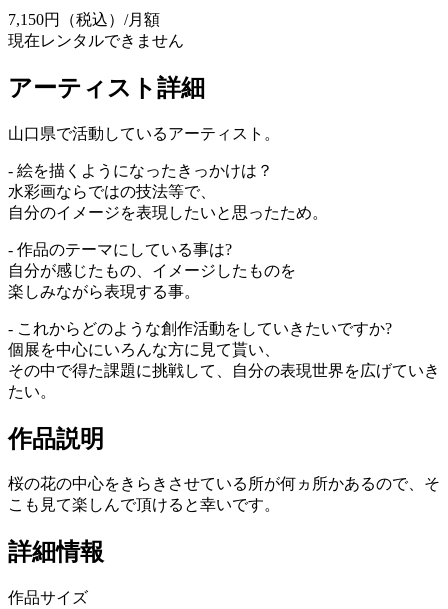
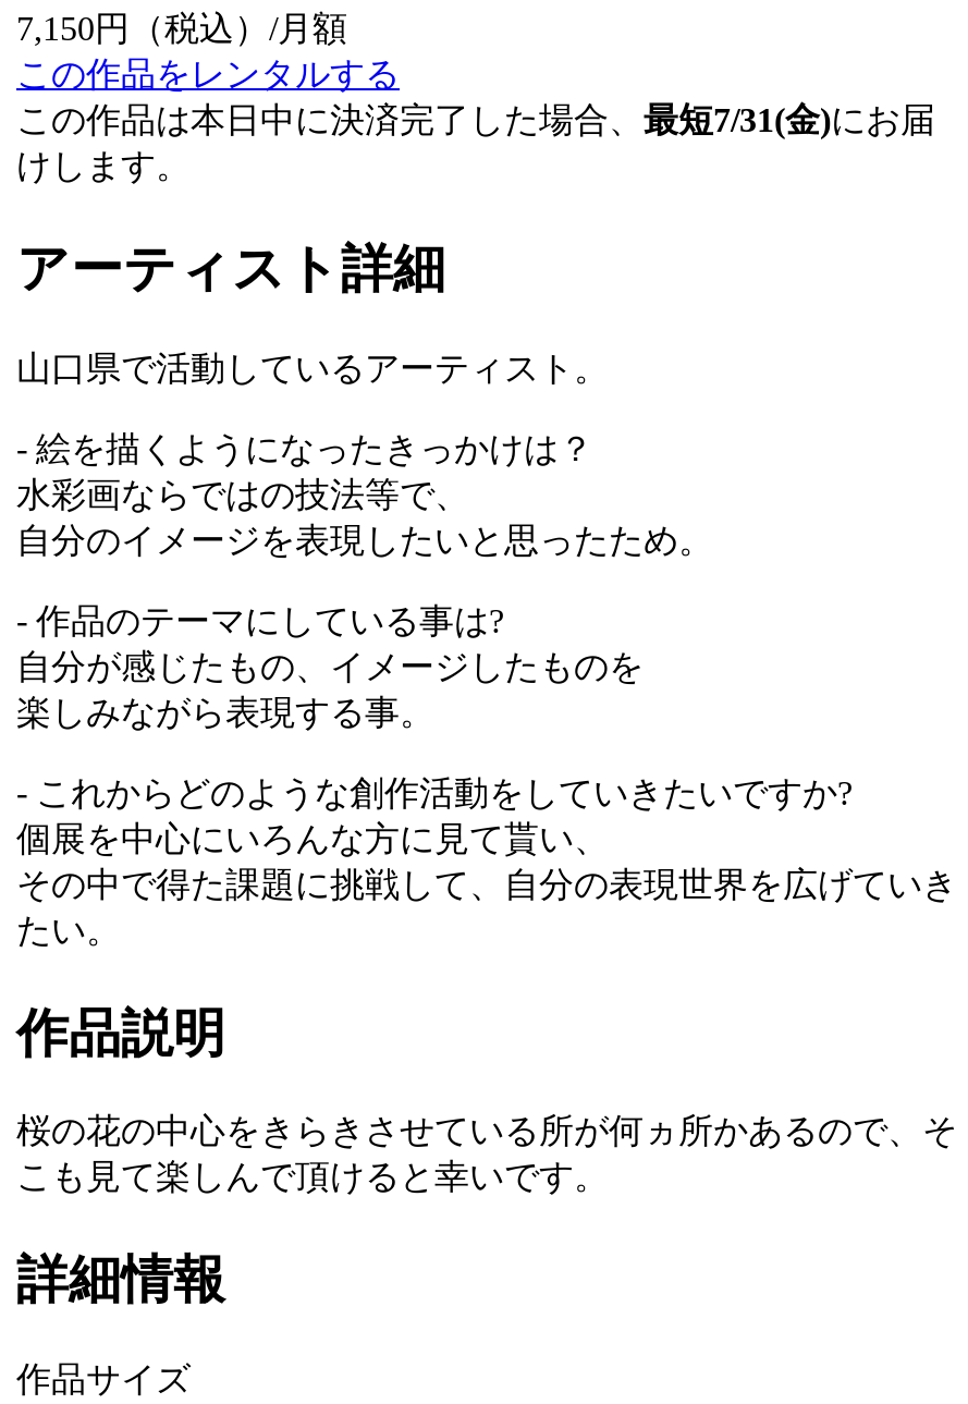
- 現在レンタルできません
+ この作品をレンタルする
+ この作品は本日中に決済完了した場合、最短7/31(金)にお届
+ けします。
